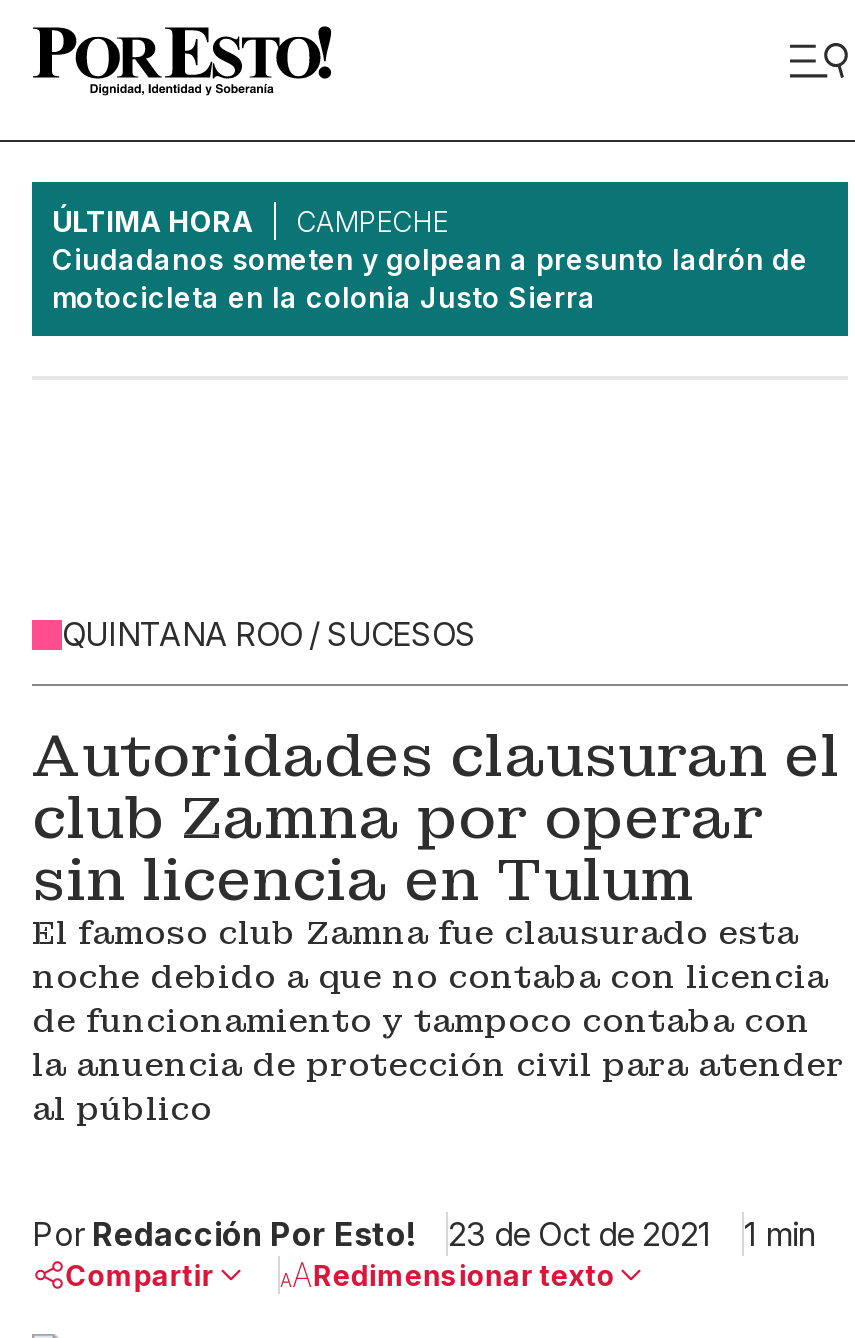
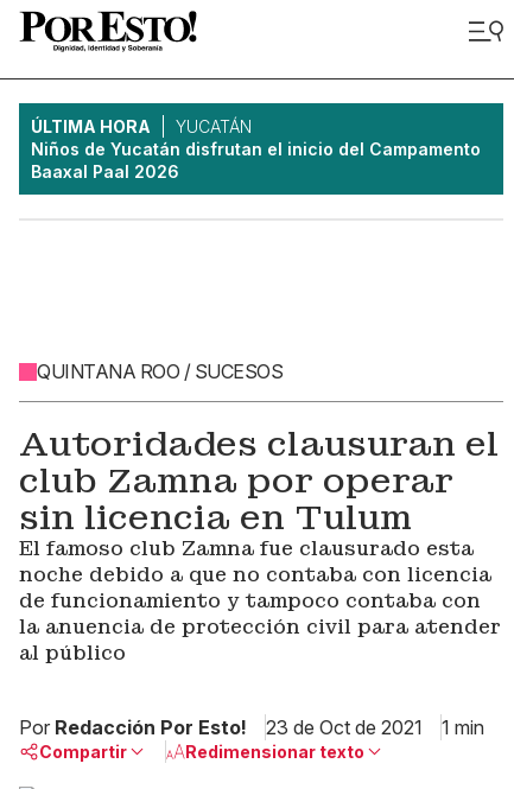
- CAMPECHE
- Ciudadanos someten y golpean a presunto ladrón de
- motocicleta en la colonia Justo Sierra
+ YUCATÁN
+ Niños de Yucatán disfrutan el inicio del Campamento
+ Baaxal Paal 2026
